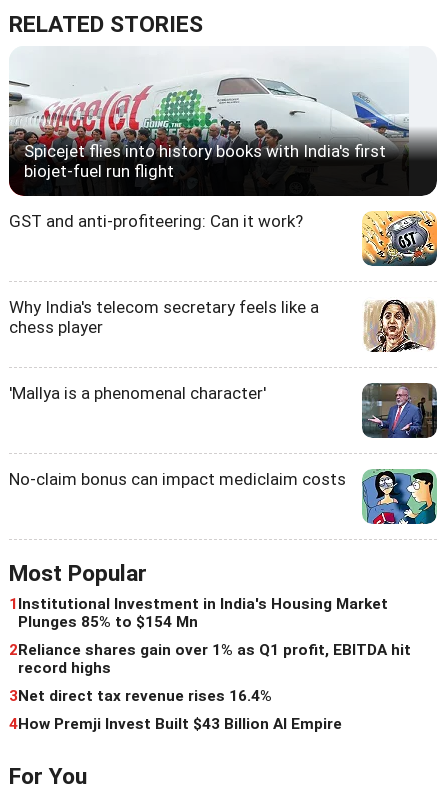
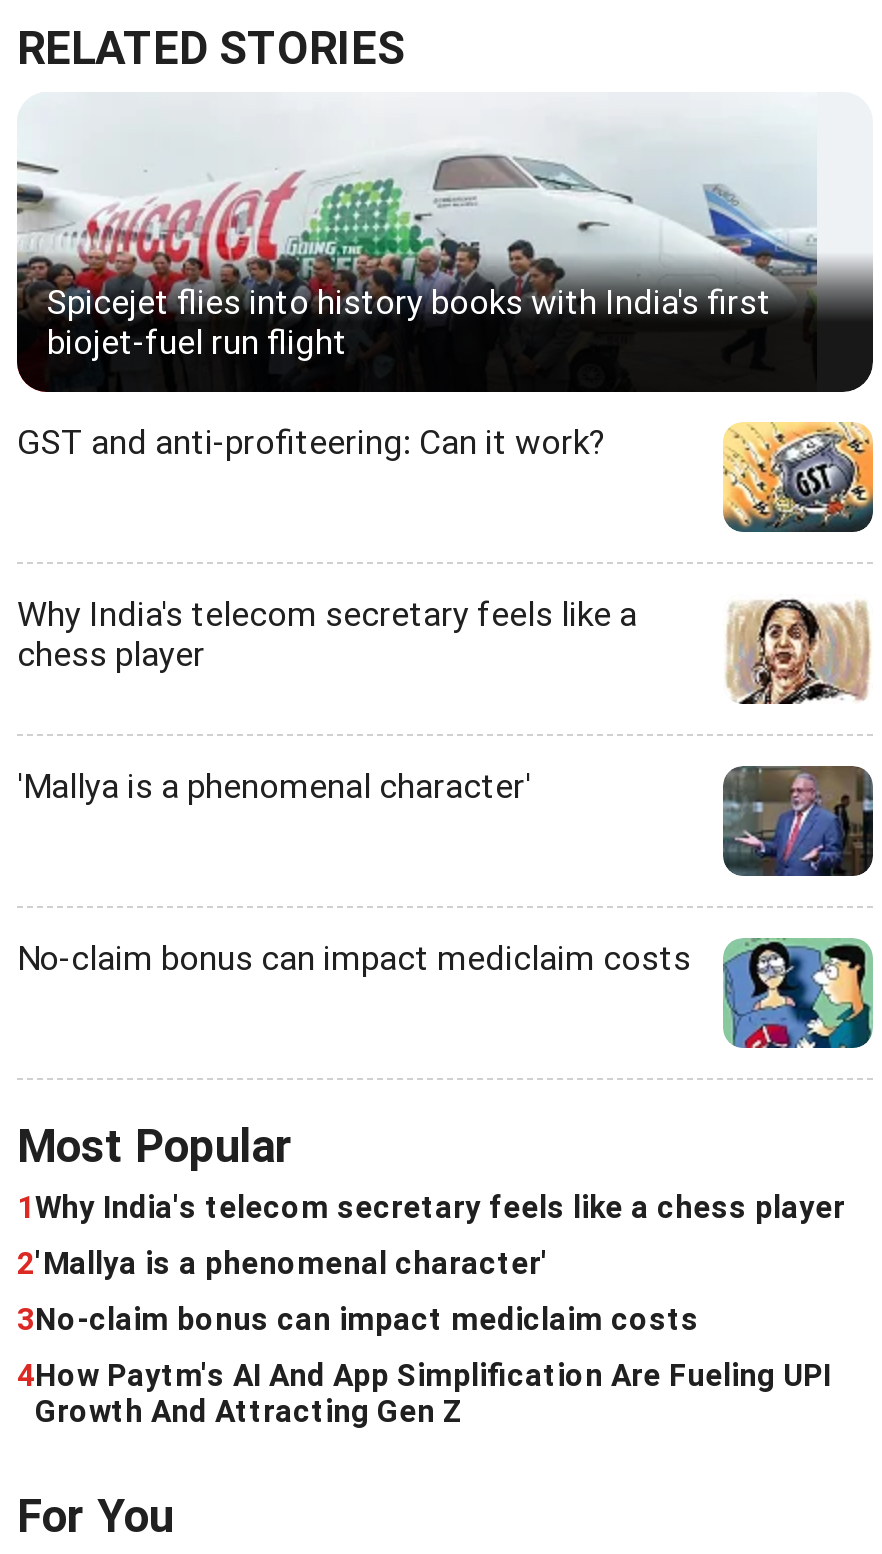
- 1 Institutional Investment in India's Housing Market
- Plunges 85% to $154 Mn
+ 1Why India's telecom secretary feels like a chess player

- 2Reliance shares gain over 1% as Q1 profit, EBITDA hit
- record highs
+ 2'Mallya is a phenomenal character'

- 3Net direct tax revenue rises 16.4%
+ 3No-claim bonus can impact mediclaim costs

- 4How Premji Invest Built $43 Billion AI Empire
+ 4How Paytm's AI And App Simplification Are Fueling UPI
+ Growth And Attracting Gen Z
